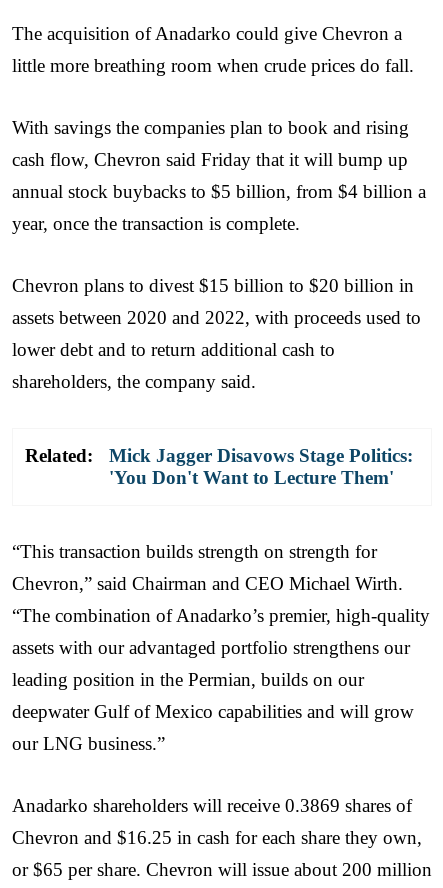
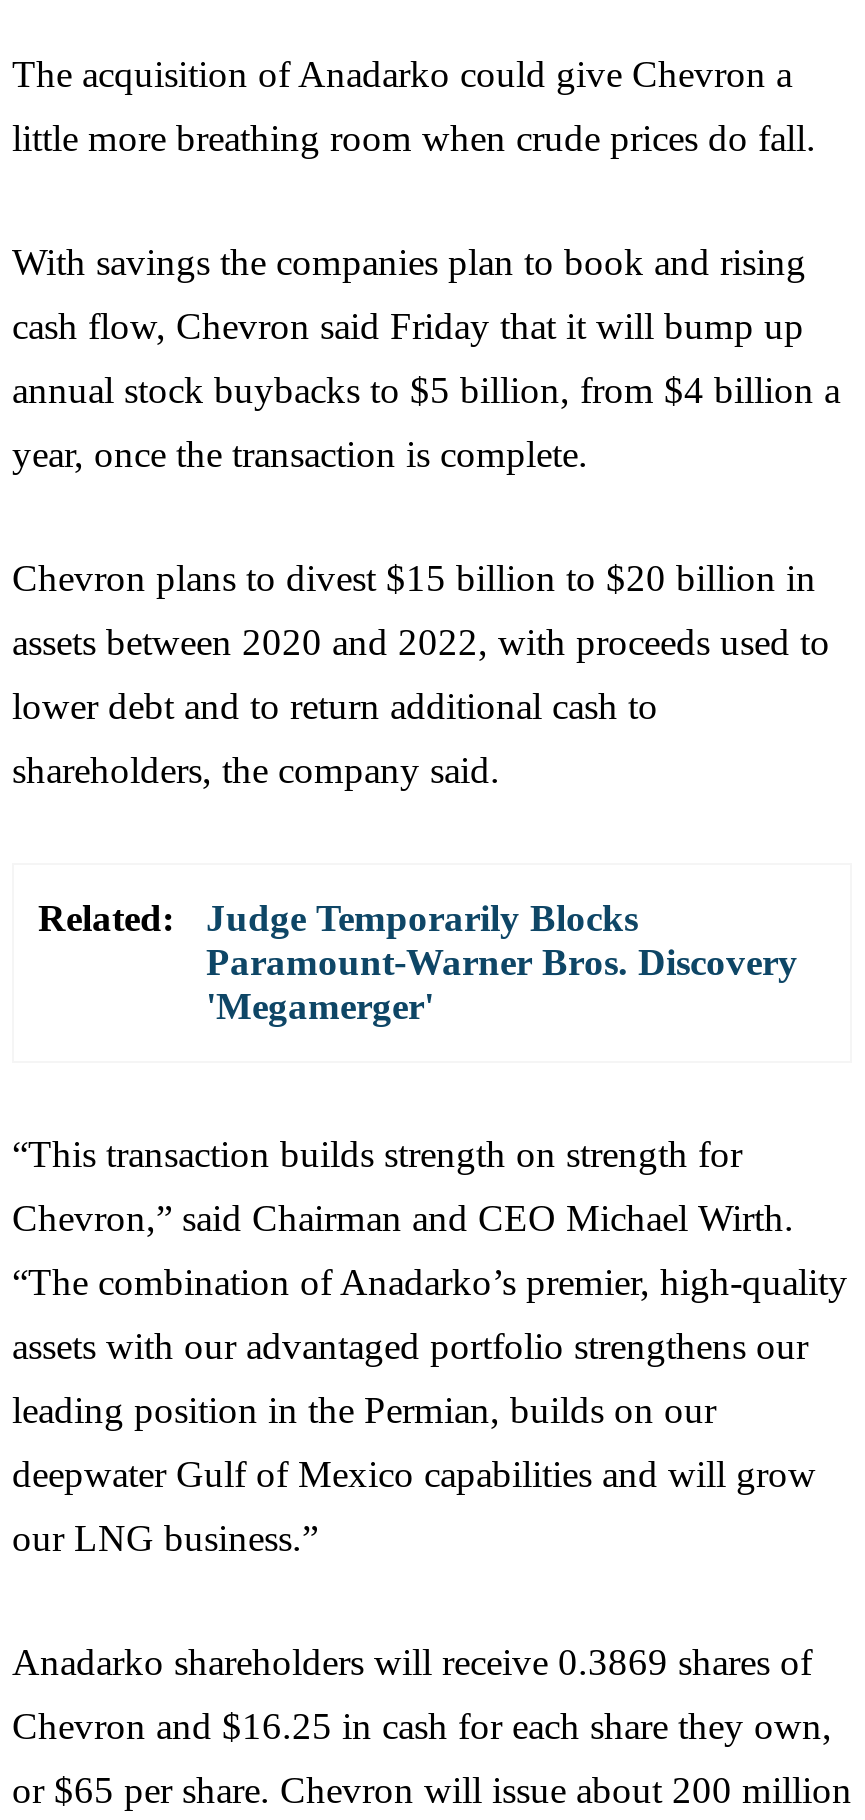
- Mick Jagger Disavows Stage Politics:
- 'You Don't Want to Lecture Them'
+ Judge Temporarily Blocks
+ Paramount-Warner Bros. Discovery
+ 'Megamerger'
